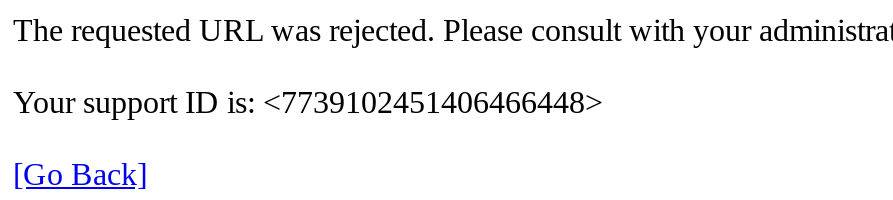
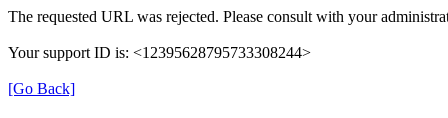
- Your support ID is: <7739102451406466448>
+ Your support ID is: <12395628795733308244>
